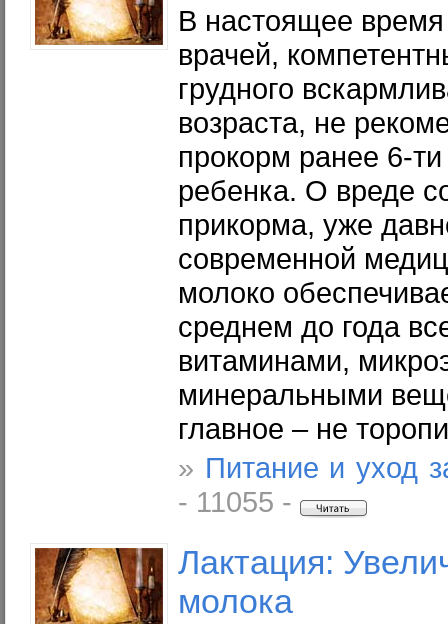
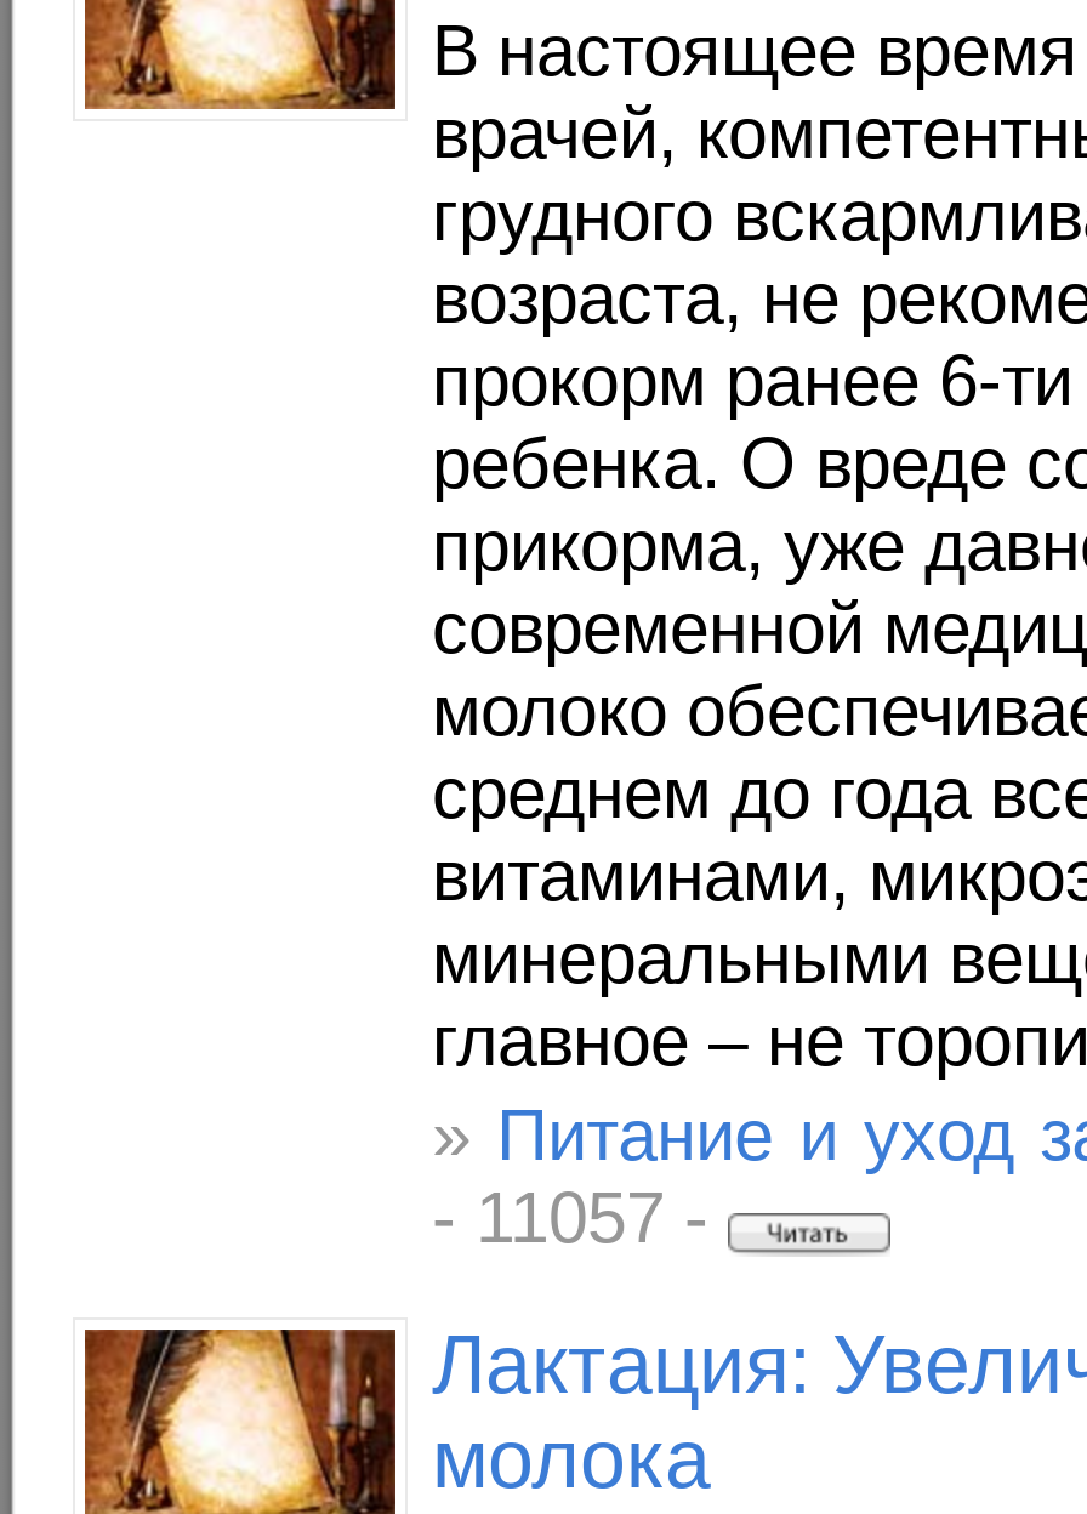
- - 11055 -
+ - 11057 -
